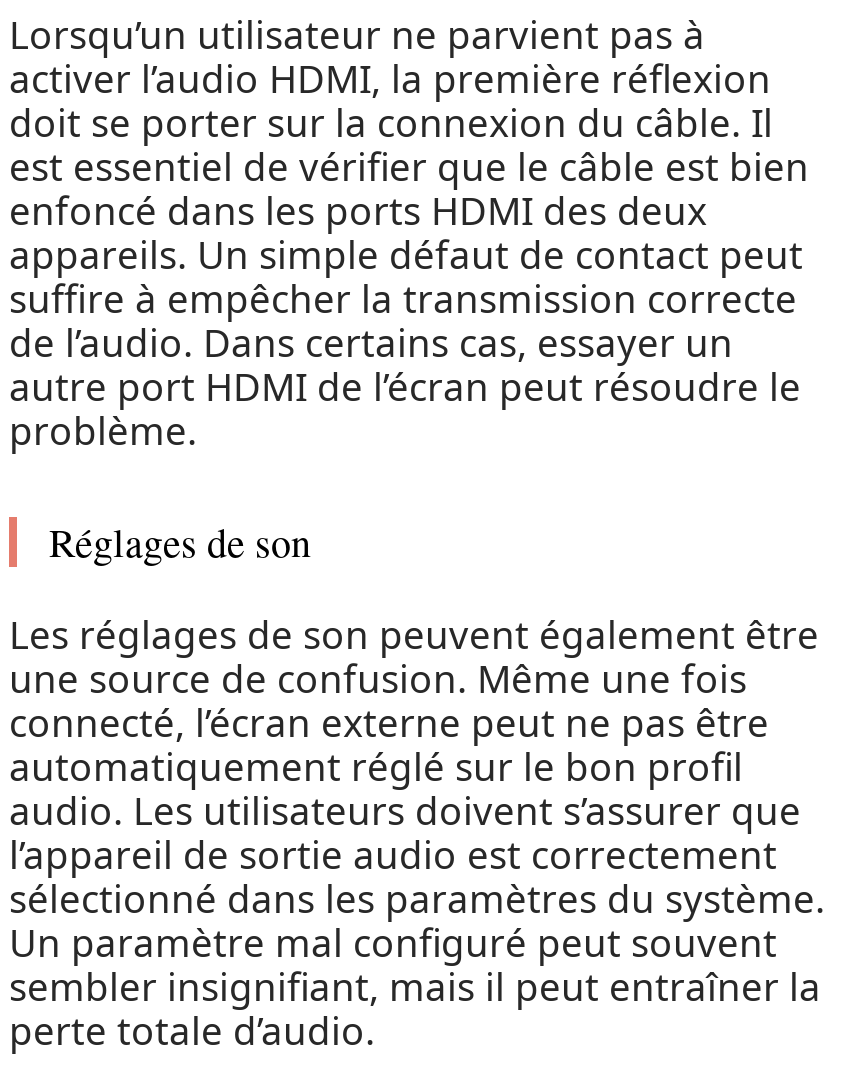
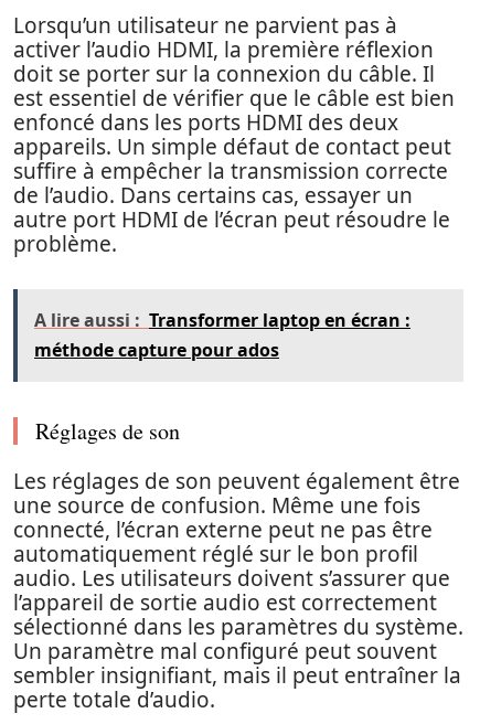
+ [image]
+ A lire aussi : Transformer laptop en écran :
+ méthode capture pour ados
